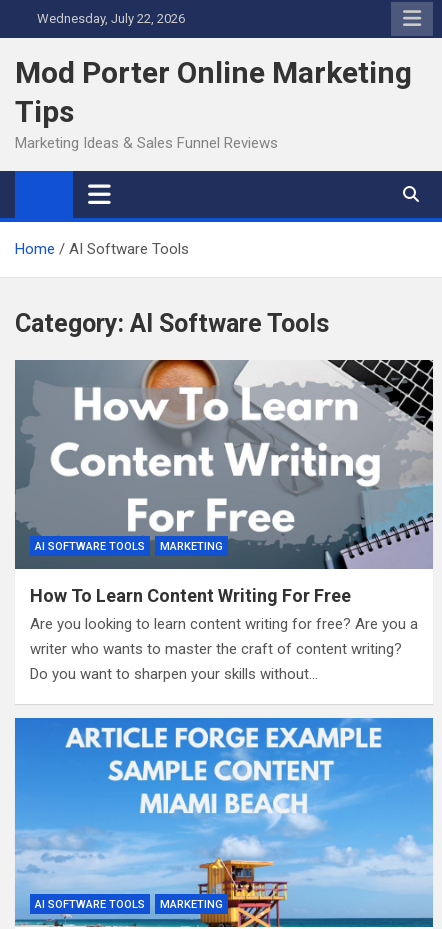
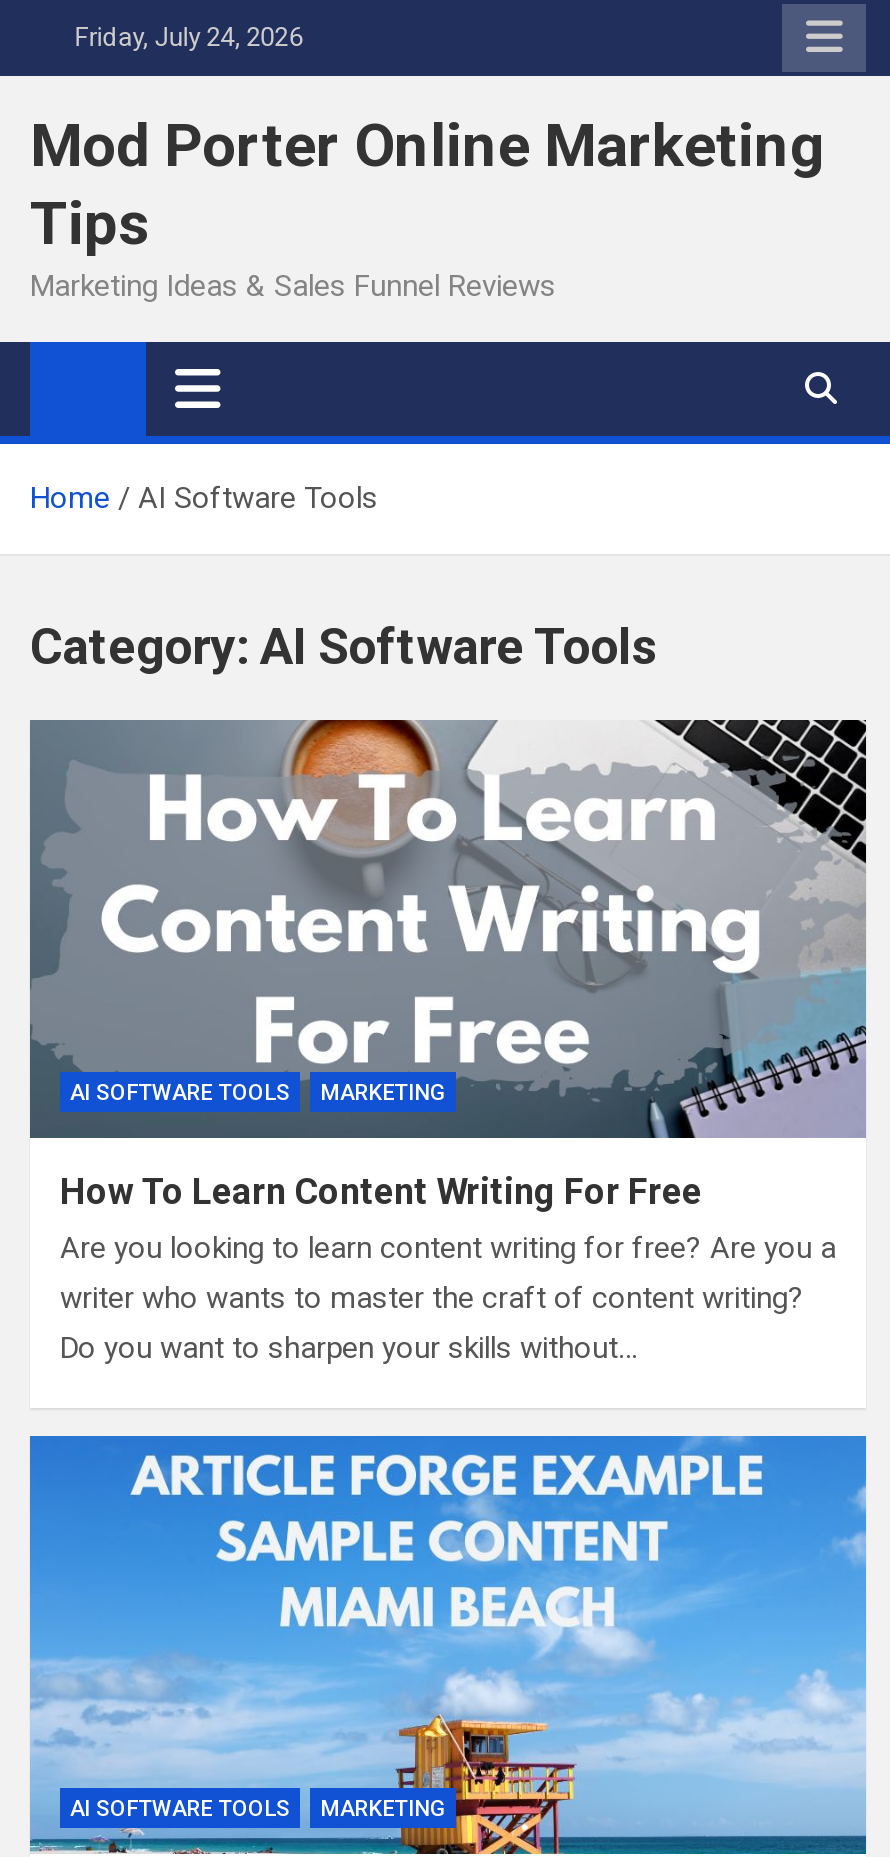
- Wednesday, July 22, 2026
+ Friday, July 24, 2026
